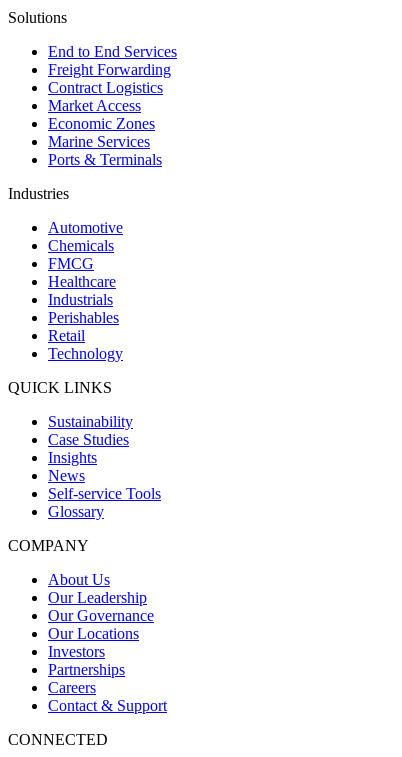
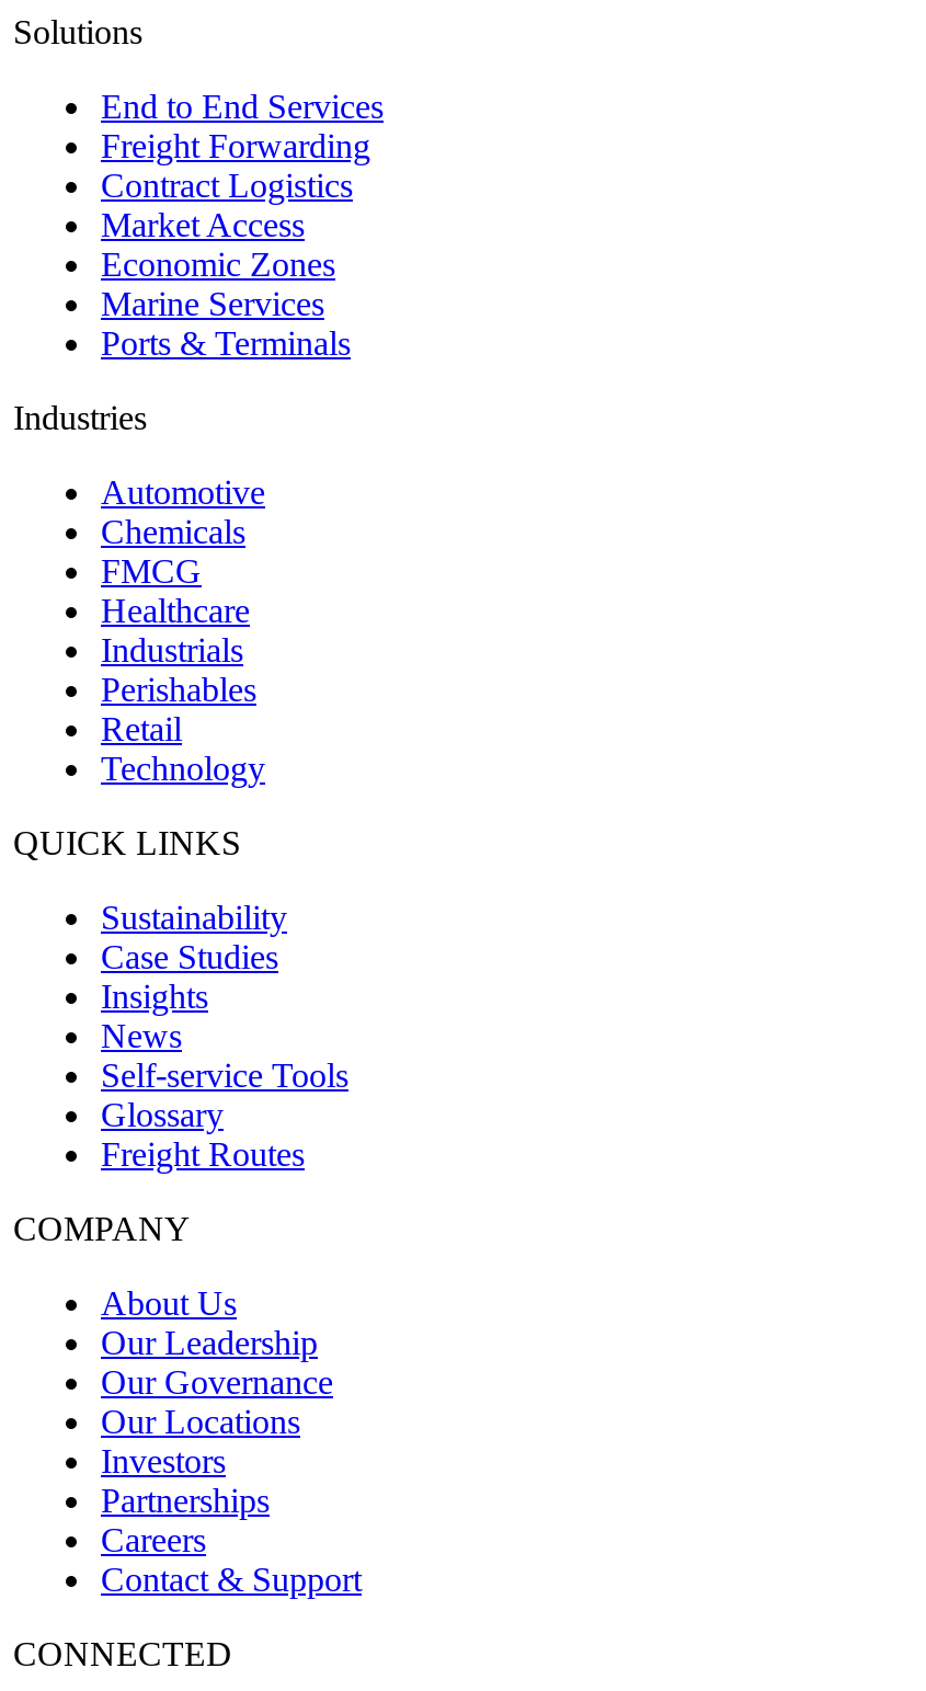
+ Freight Routes
